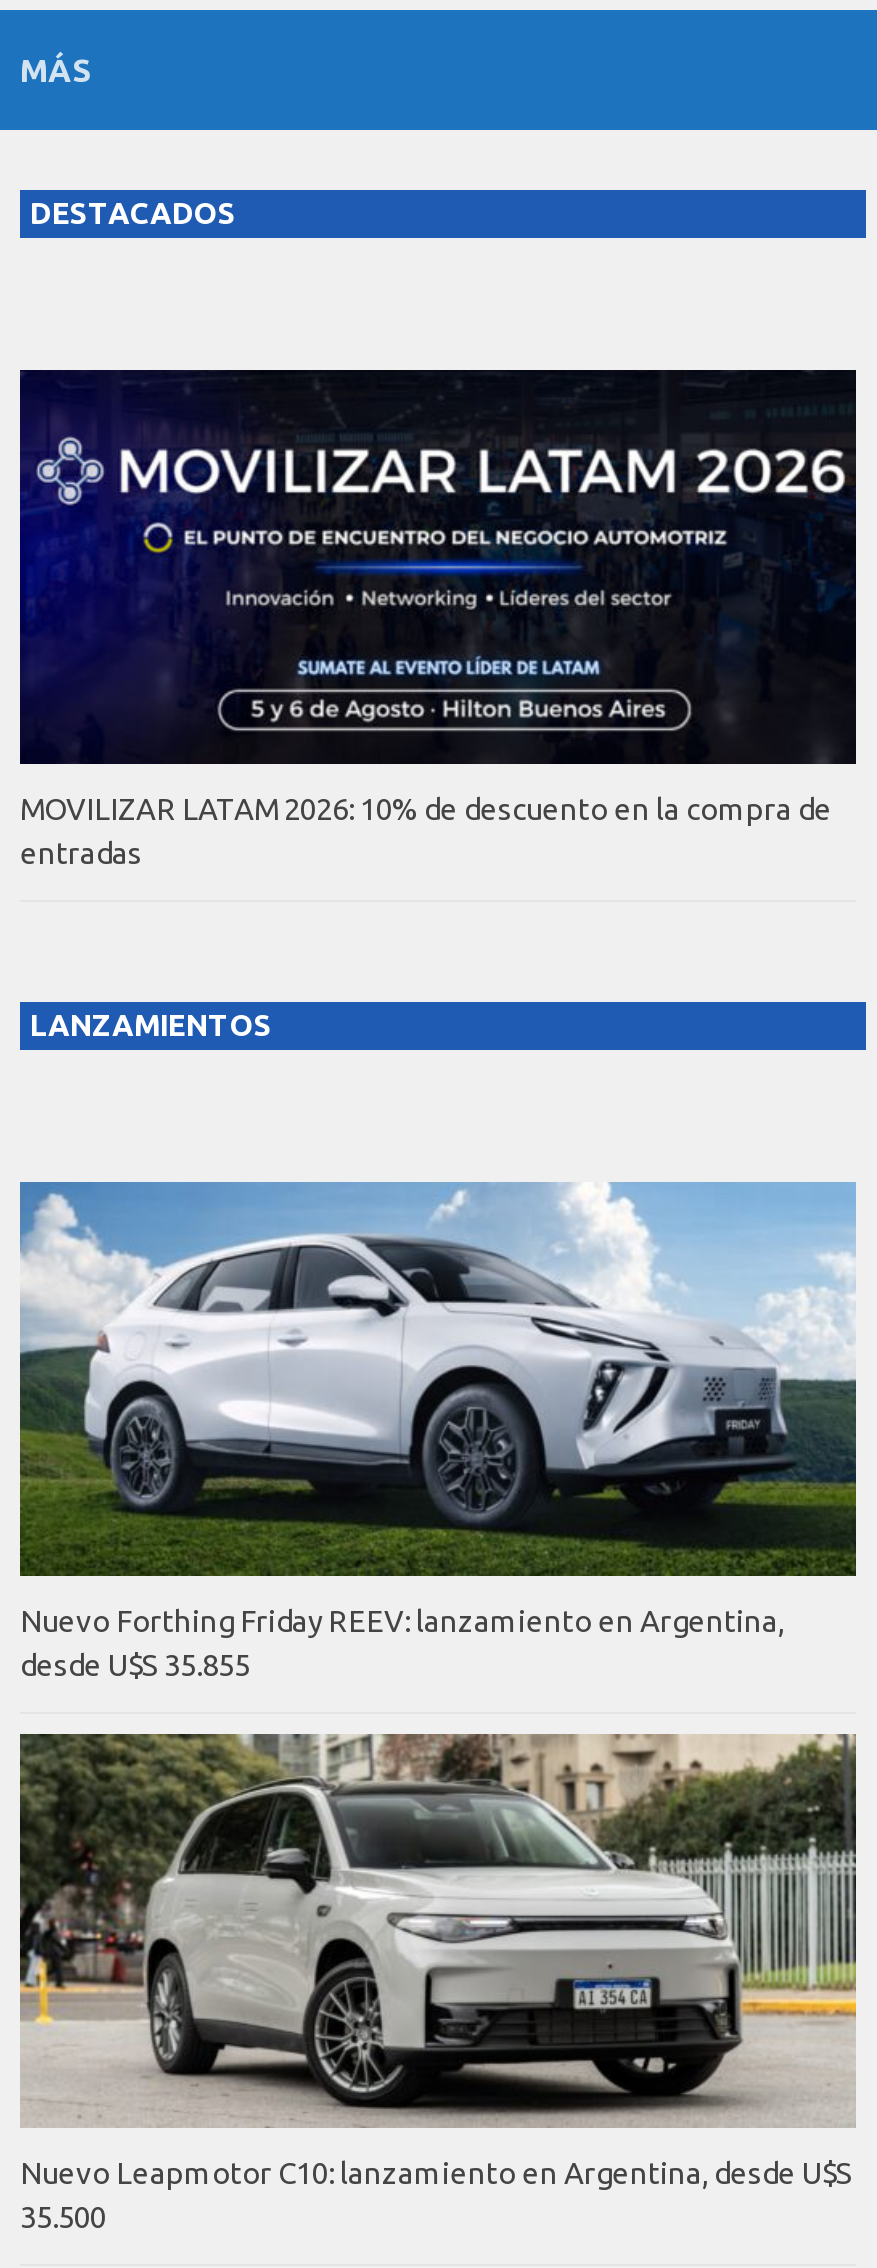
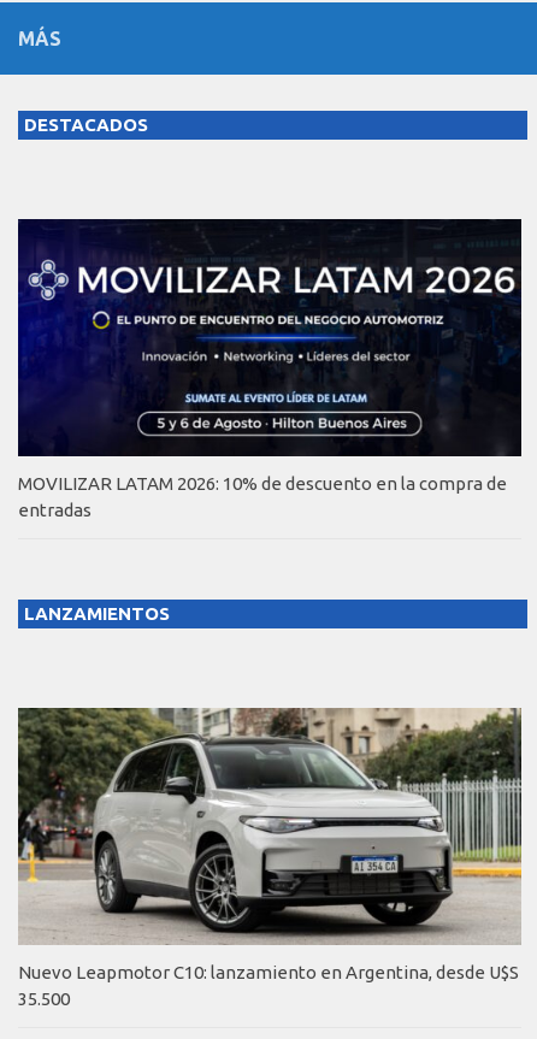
- [image]
- Nuevo Forthing Friday REEV: lanzamiento en Argentina,
- desde U$S 35.855
